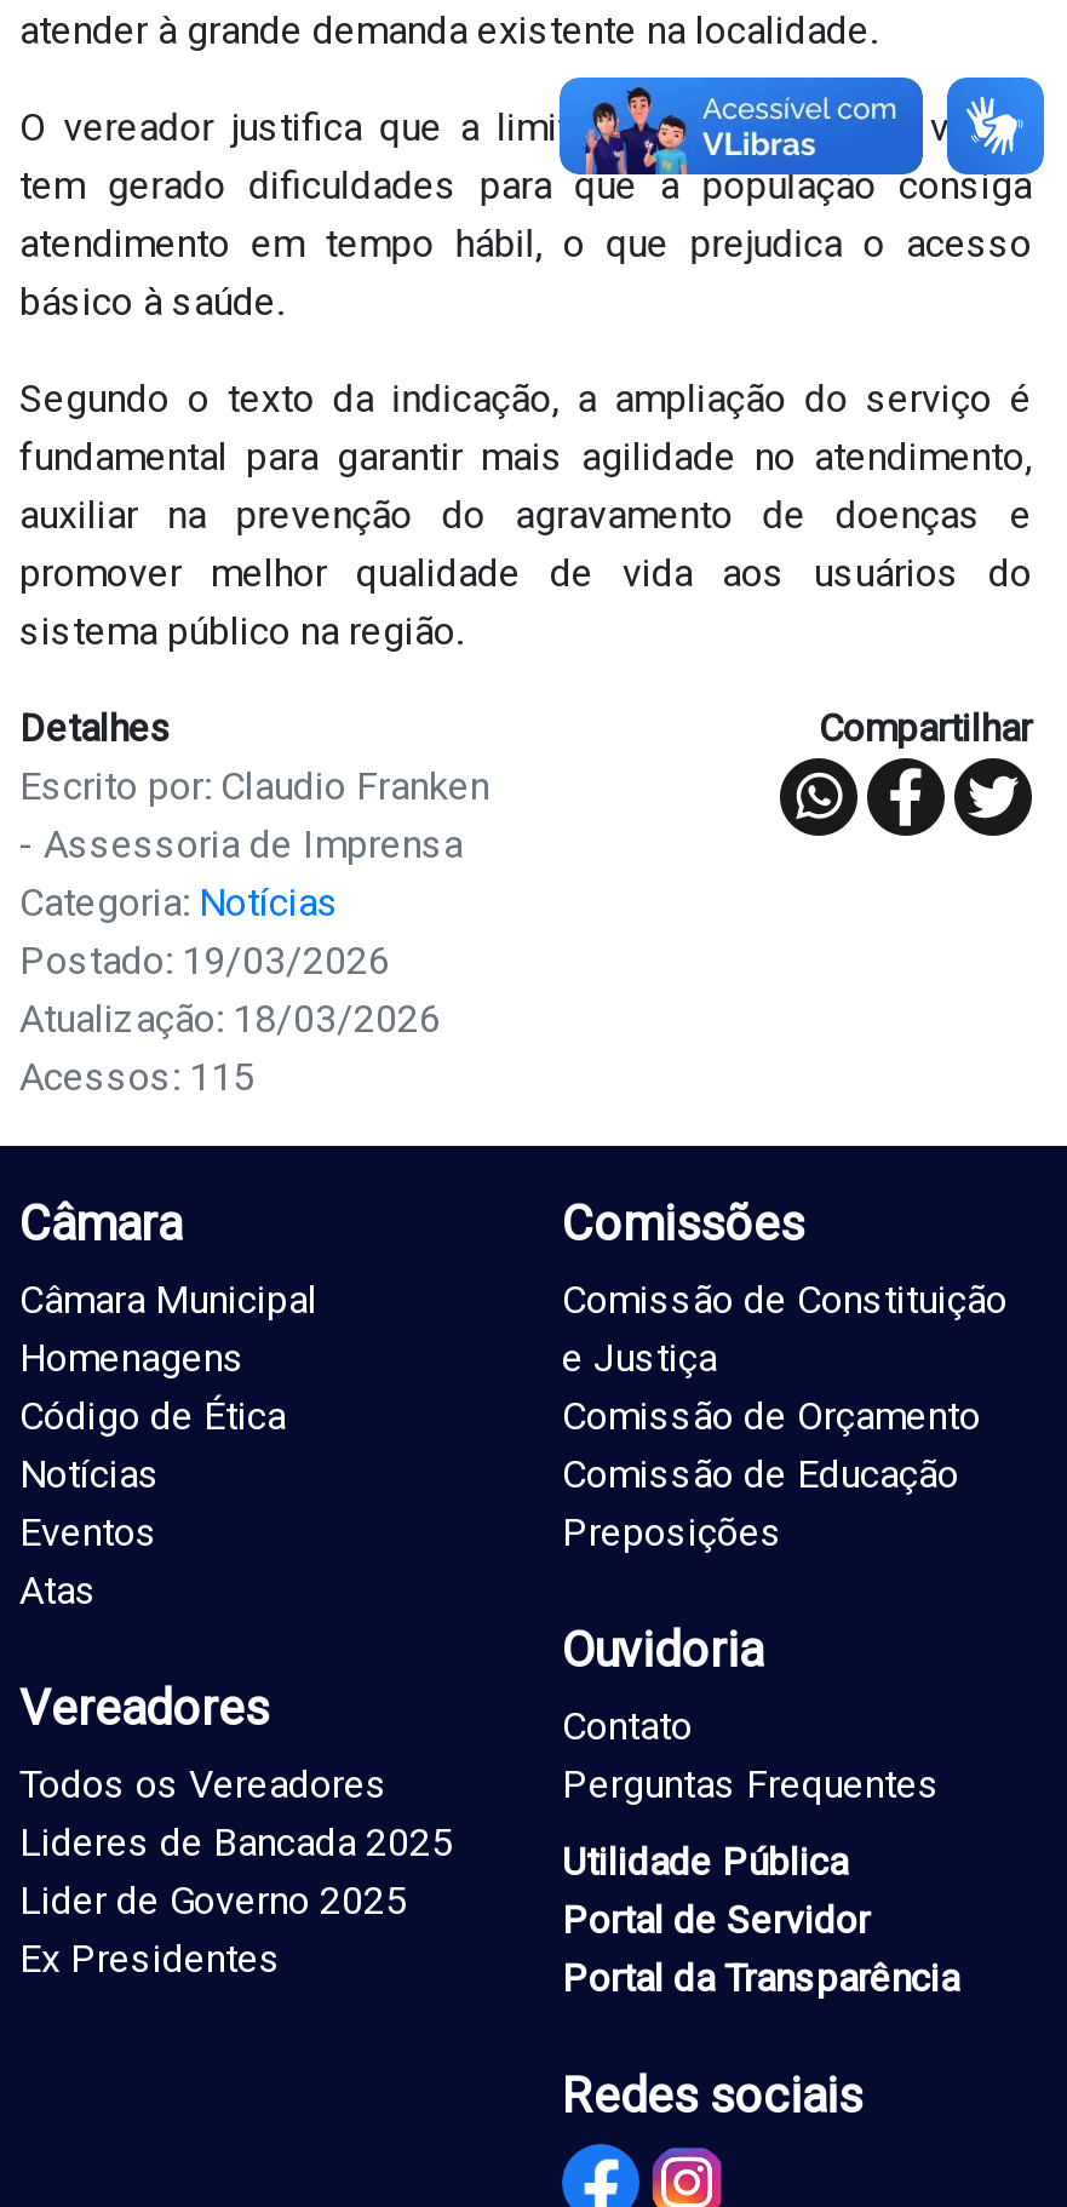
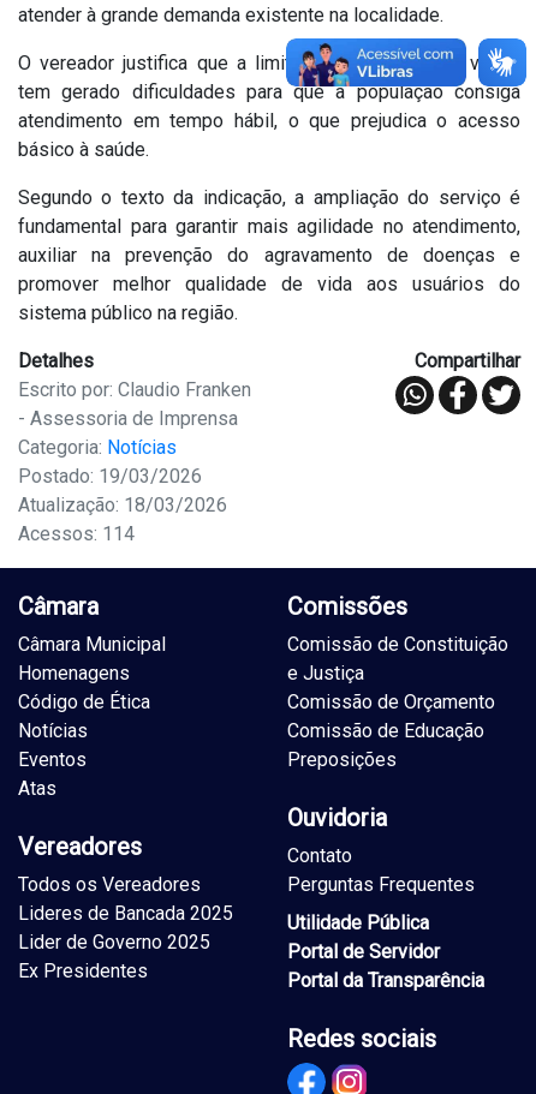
- Acessos: 115
+ Acessos: 114
